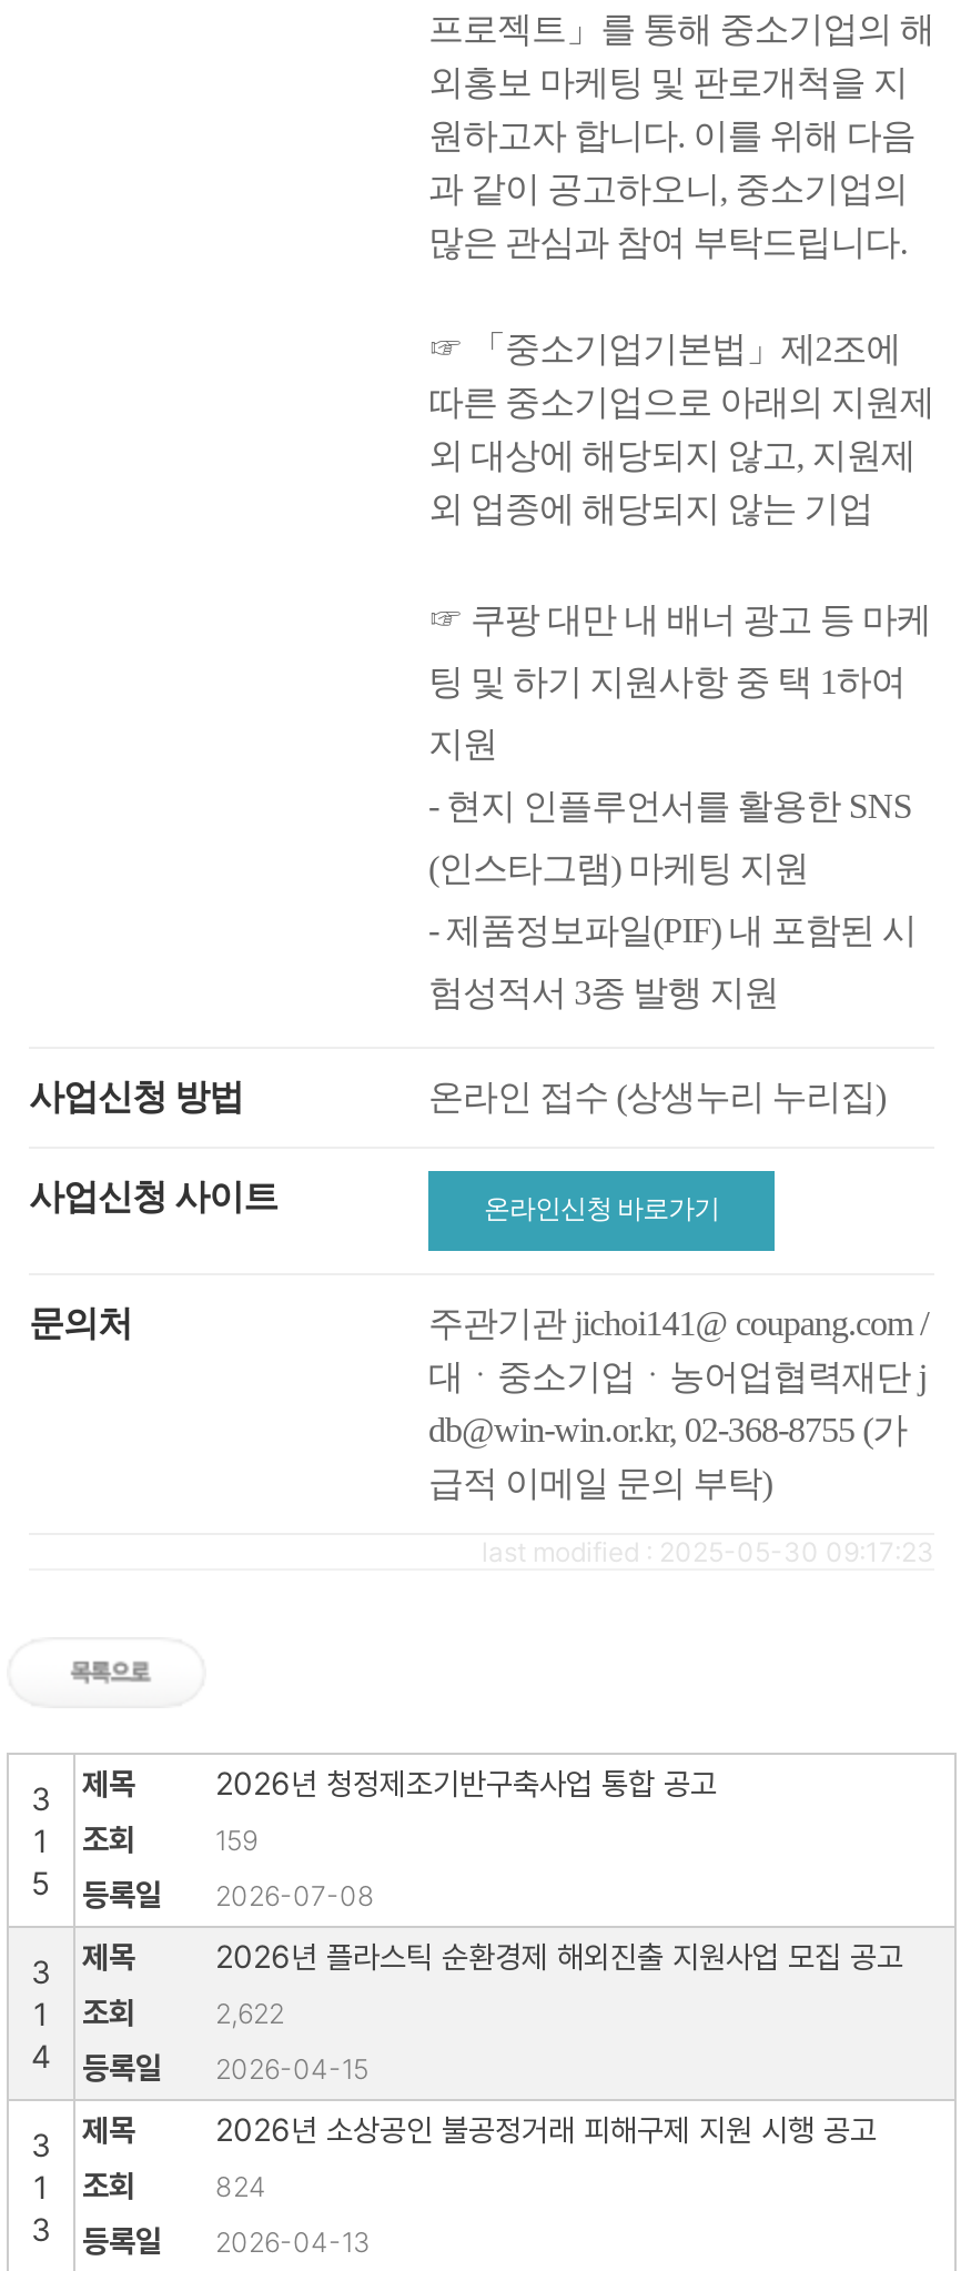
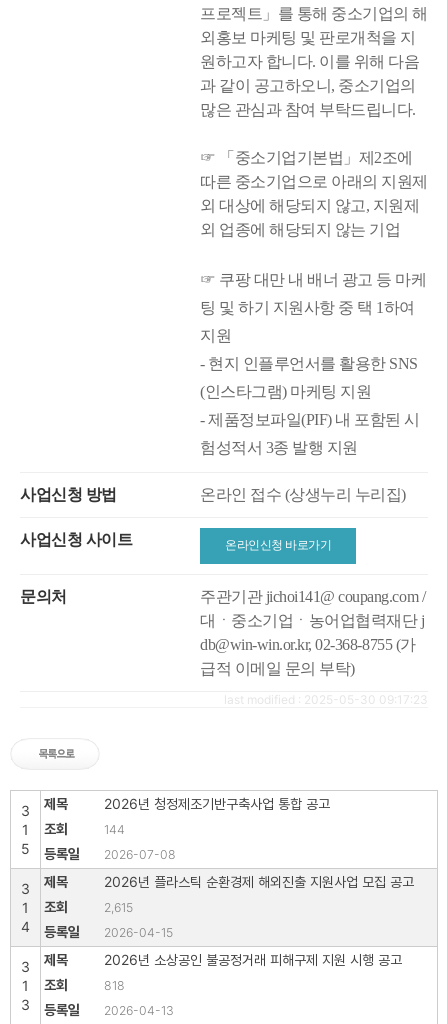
- 159
+ 144

- 2,622
+ 2,615

- 824
+ 818
